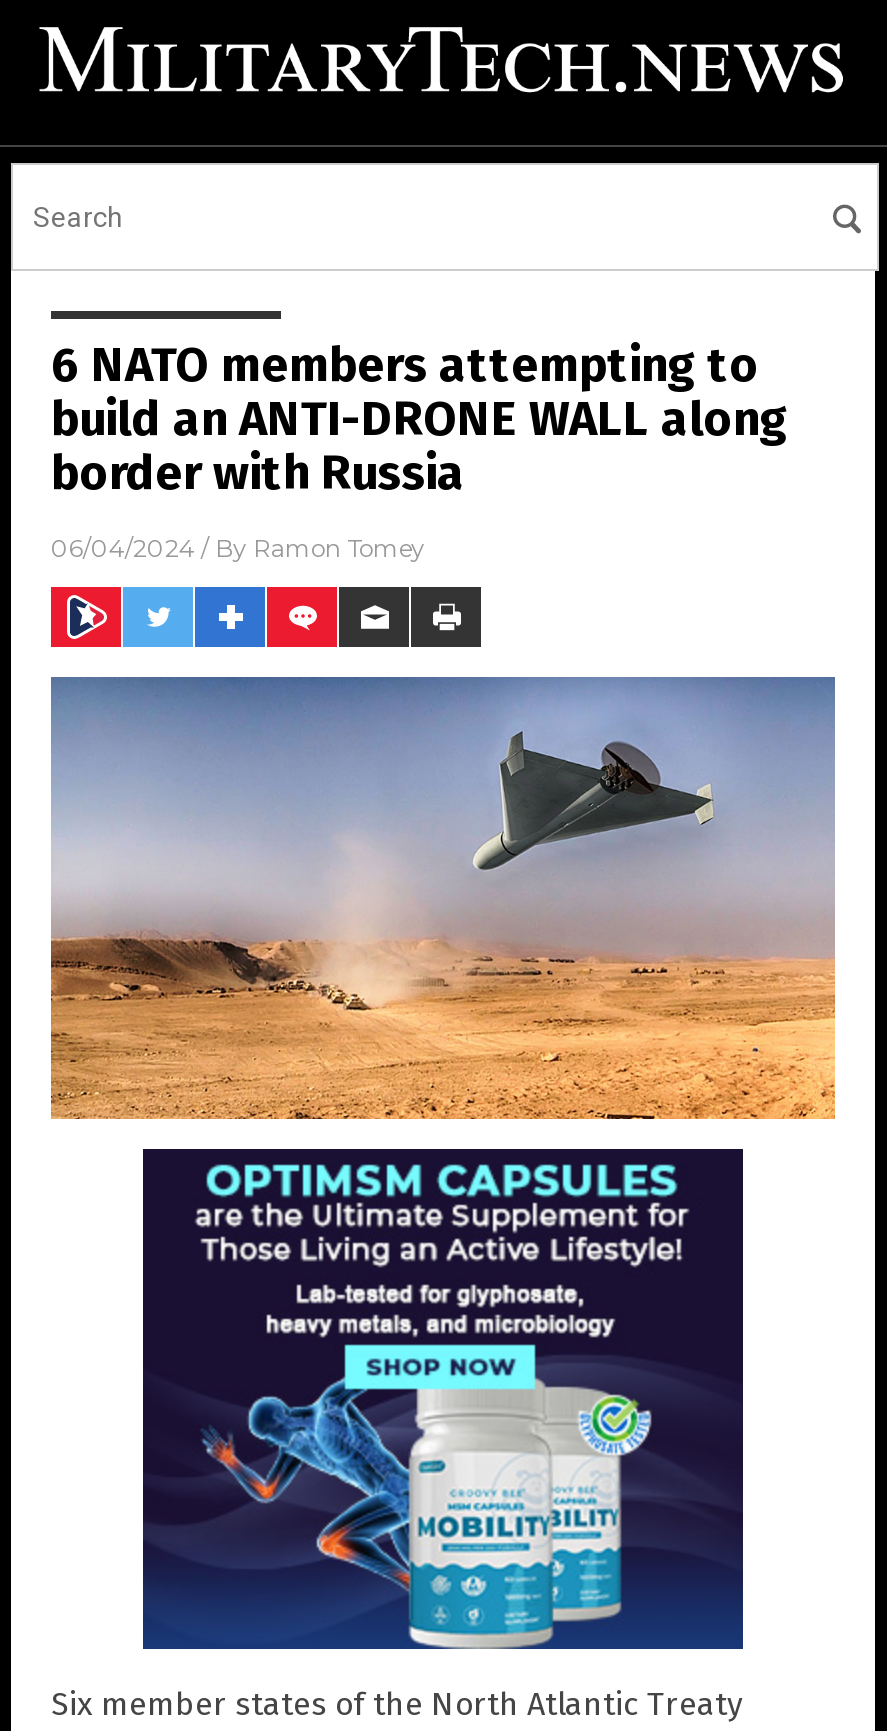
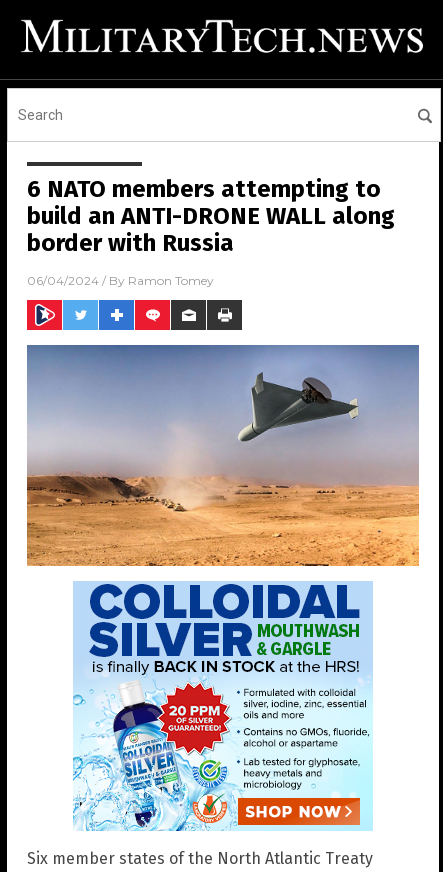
- [image]
+ [image]
